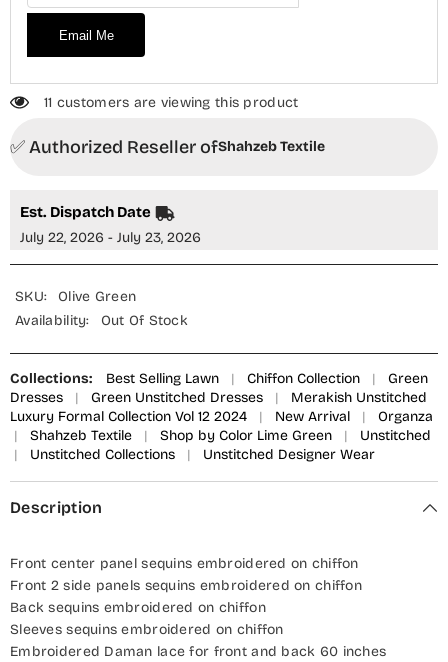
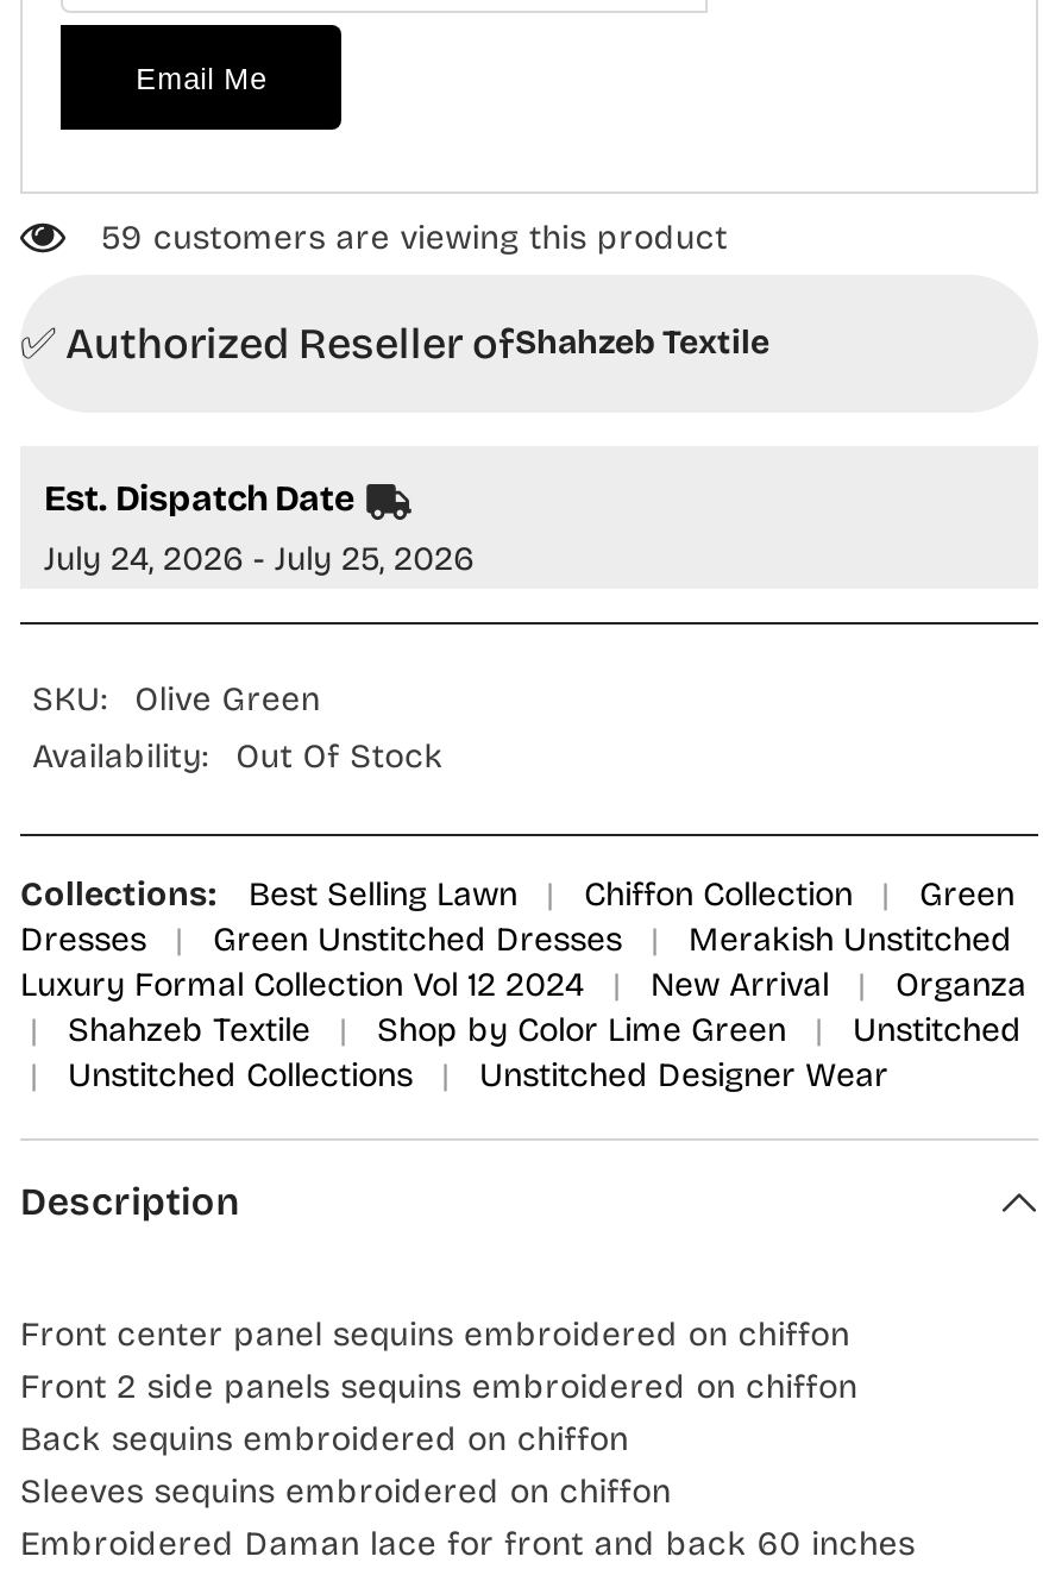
- 11 customers are viewing this product
+ 59 customers are viewing this product

- July 22, 2026 - July 23, 2026
+ July 24, 2026 - July 25, 2026
